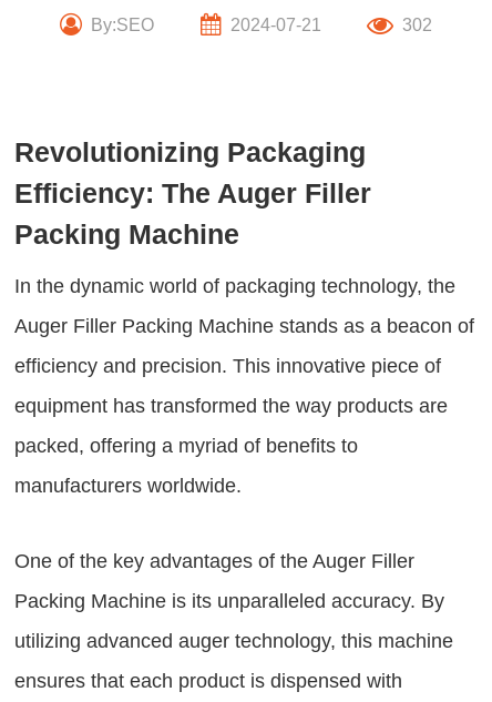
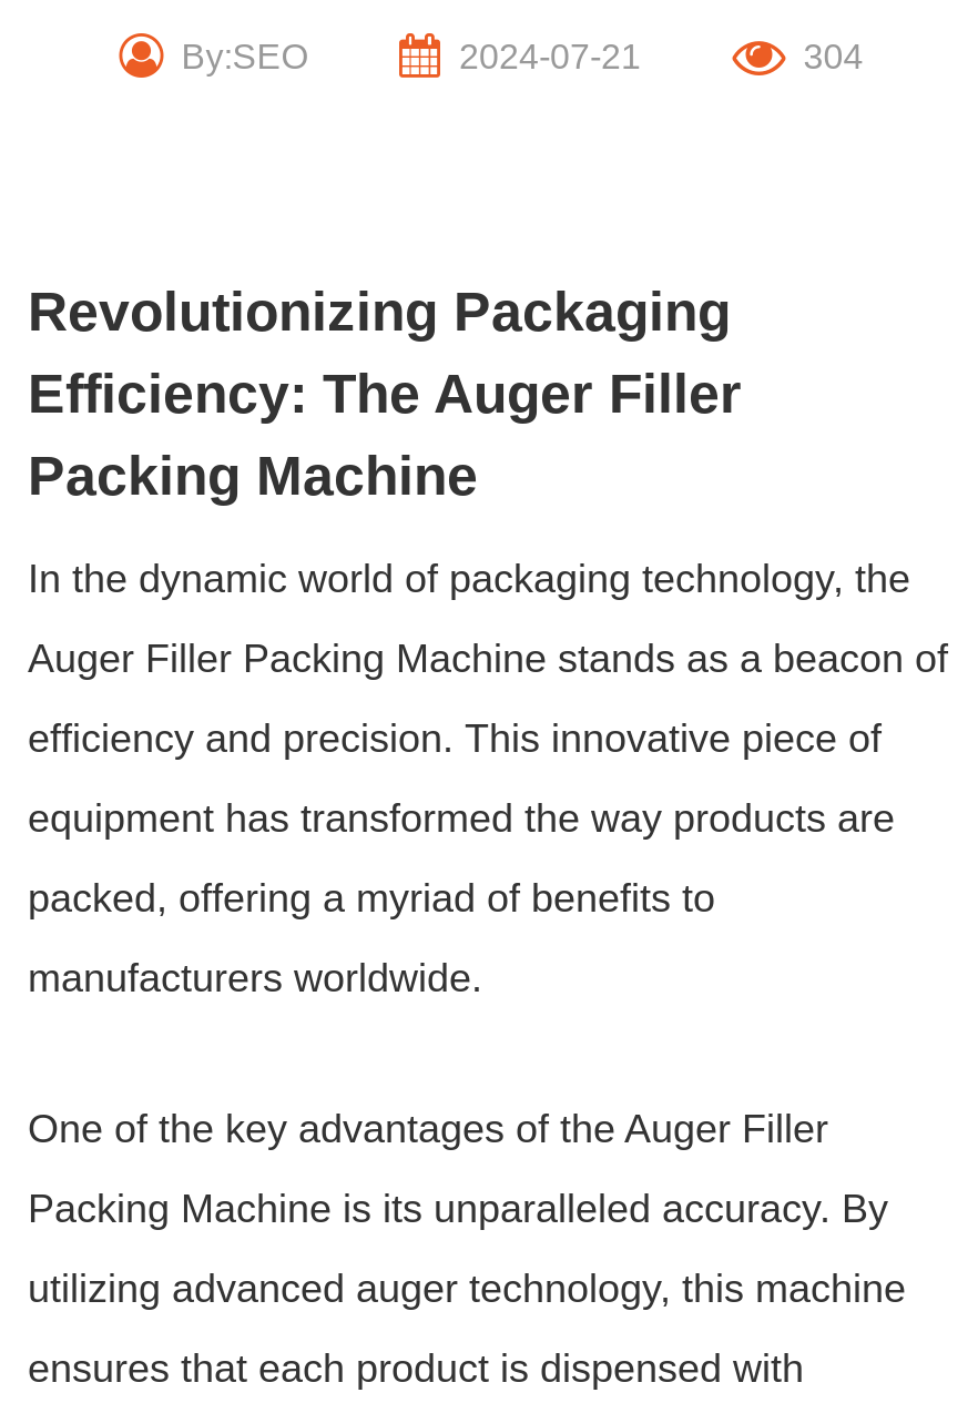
- 302
+ 304
